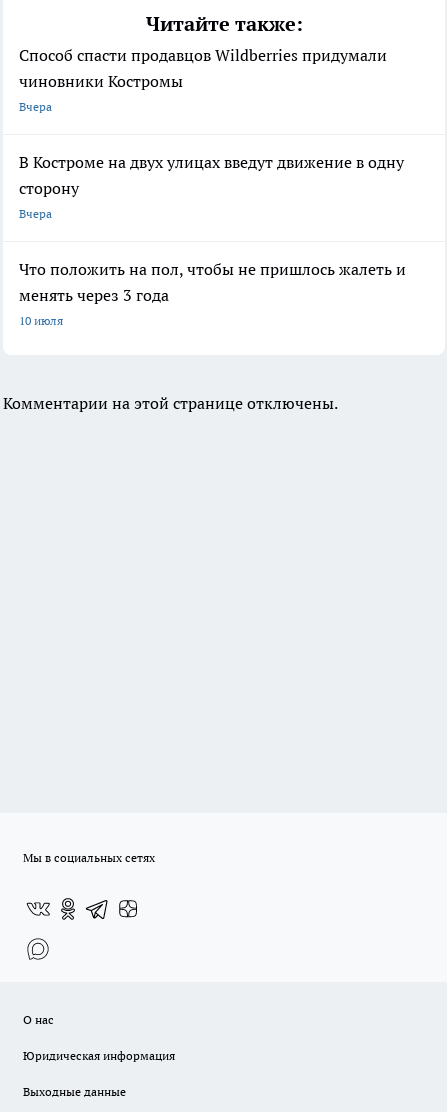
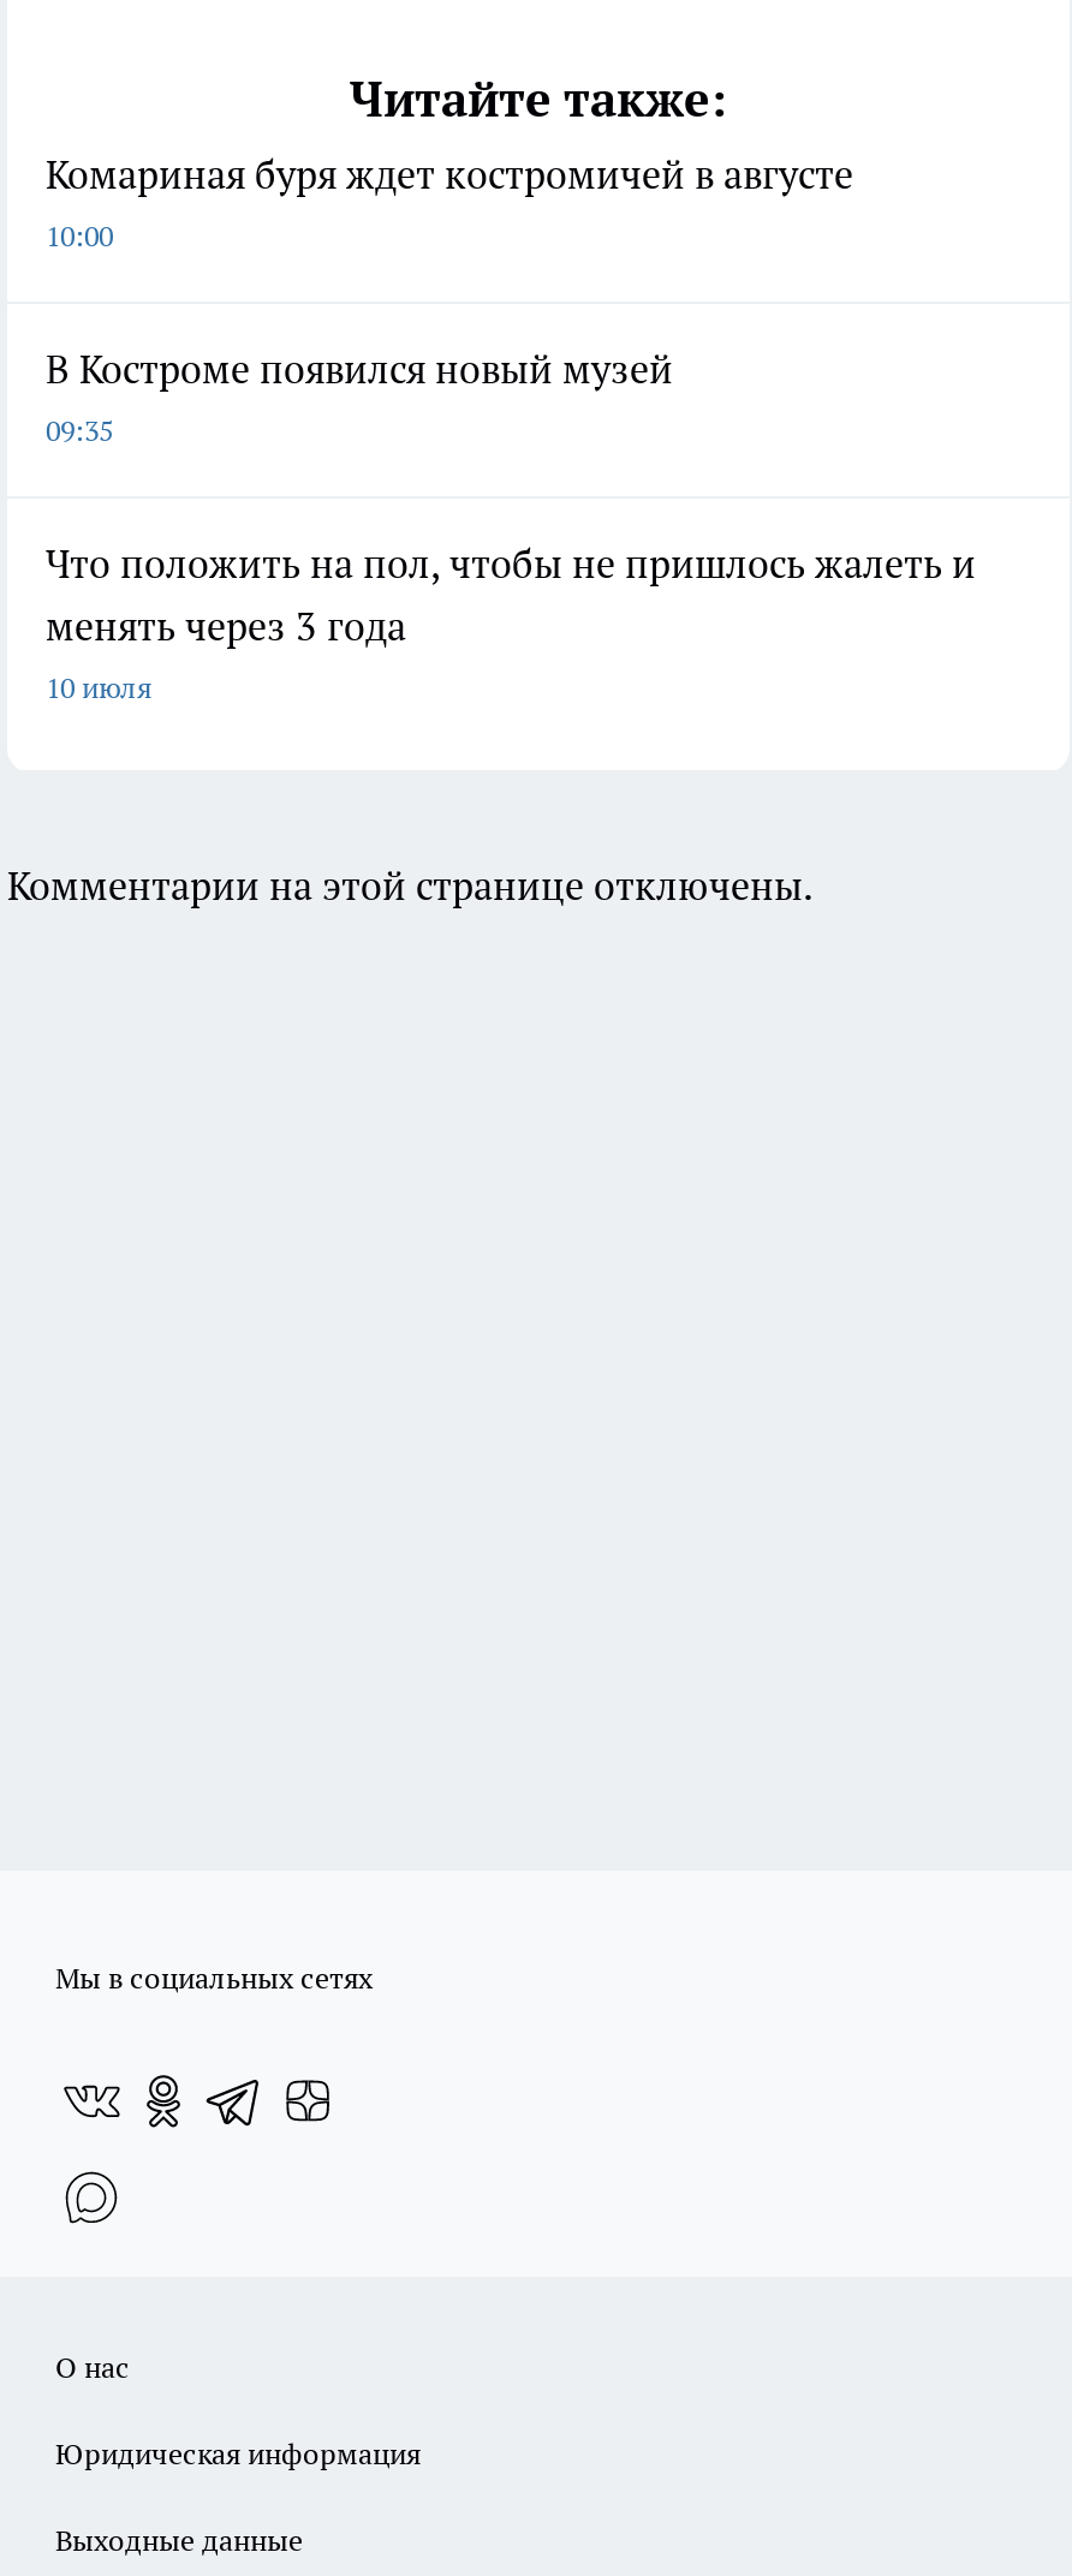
- Способ спасти продавцов Wildberries придумали
- чиновники Костромы
- Вчера
+ Комариная буря ждет костромичей в августе
+ 10:00

- В Костроме на двух улицах введут движение в одну
- сторону
- Вчера
+ В Костроме появился новый музей
+ 09:35
